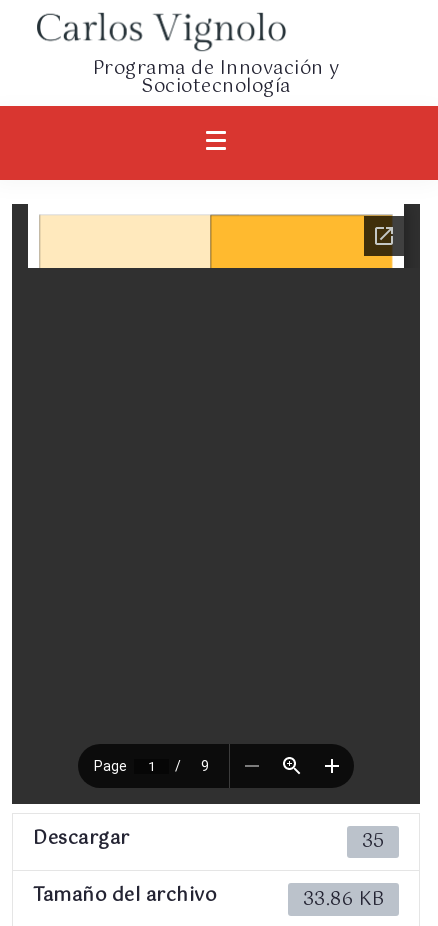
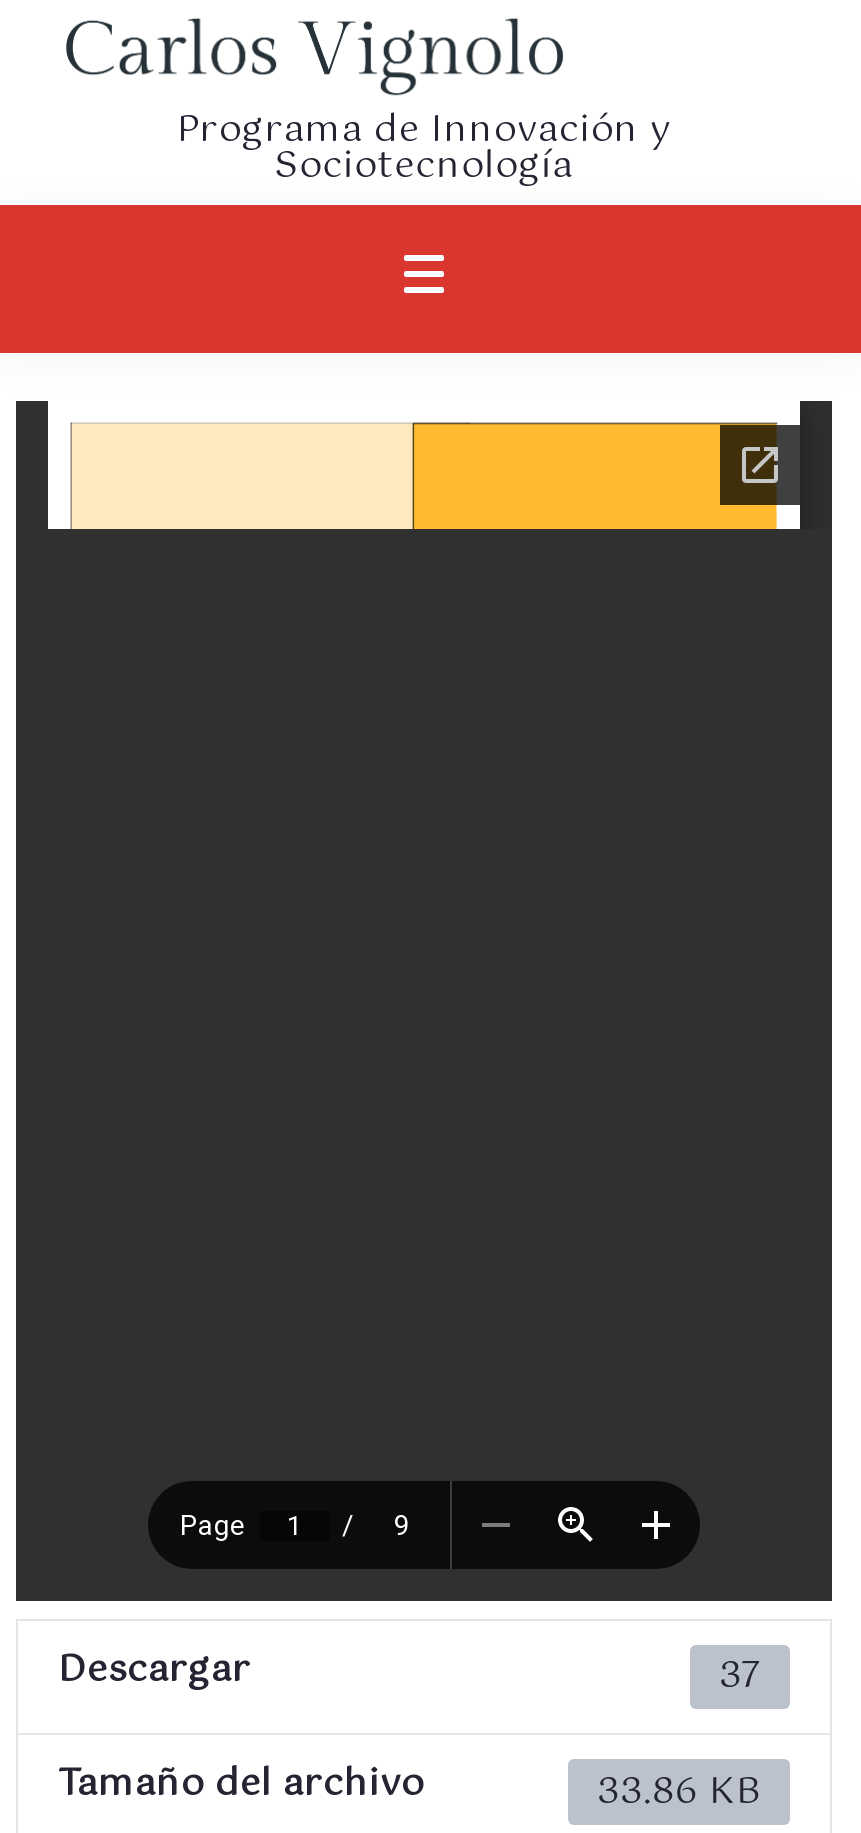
- 35
+ 37
